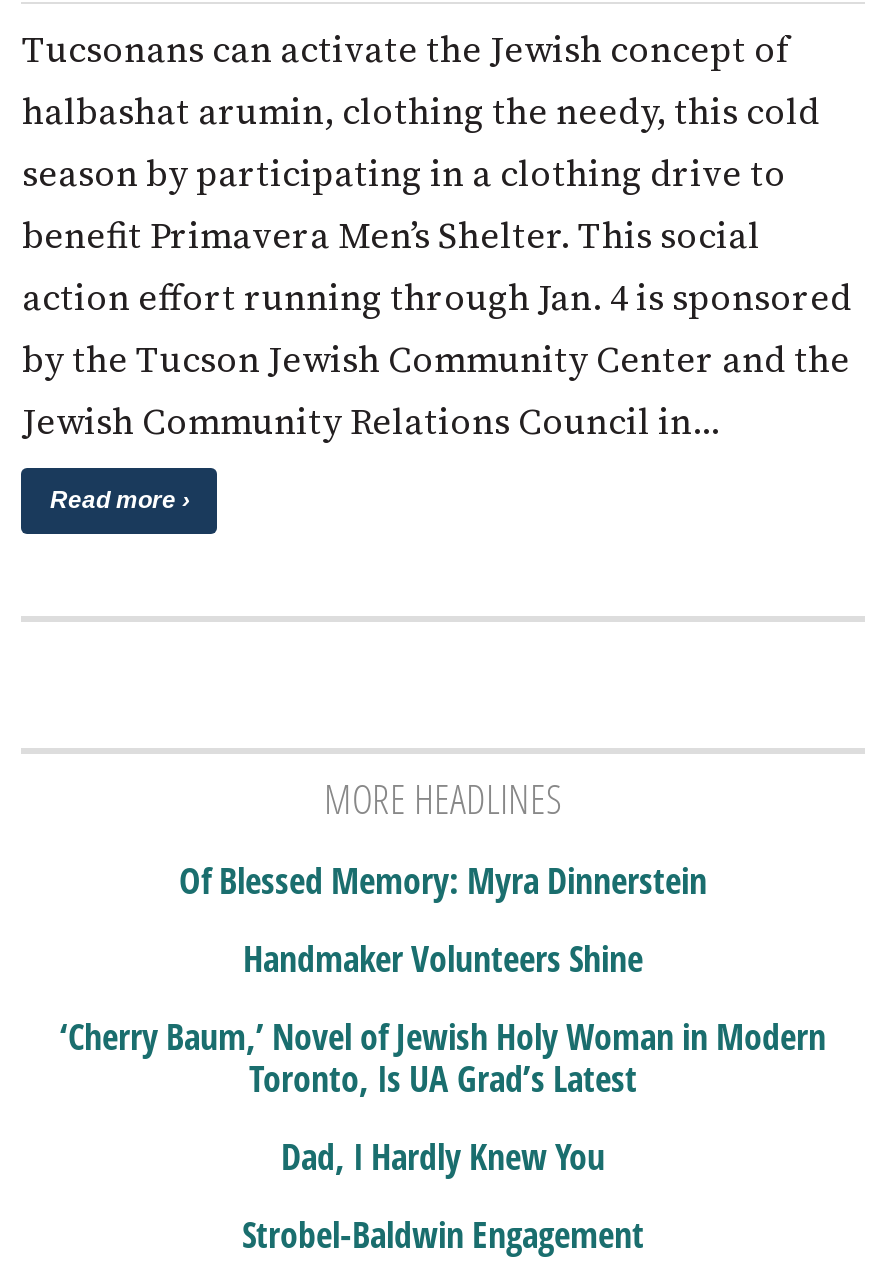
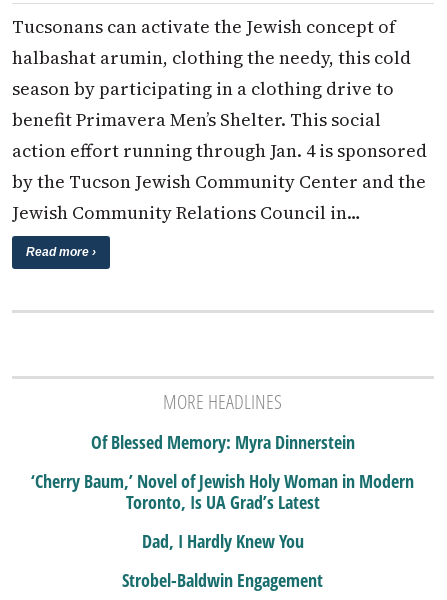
- Handmaker Volunteers Shine
